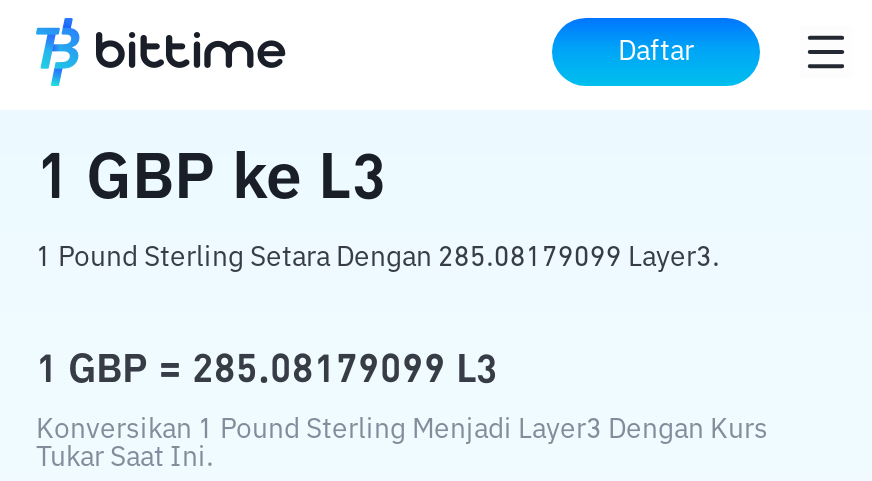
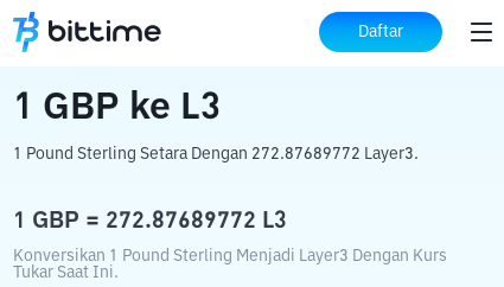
- 1 Pound Sterling Setara Dengan 285.08179099 Layer3.
+ 1 Pound Sterling Setara Dengan 272.87689772 Layer3.

- 1 GBP = 285.08179099 L3
+ 1 GBP = 272.87689772 L3
